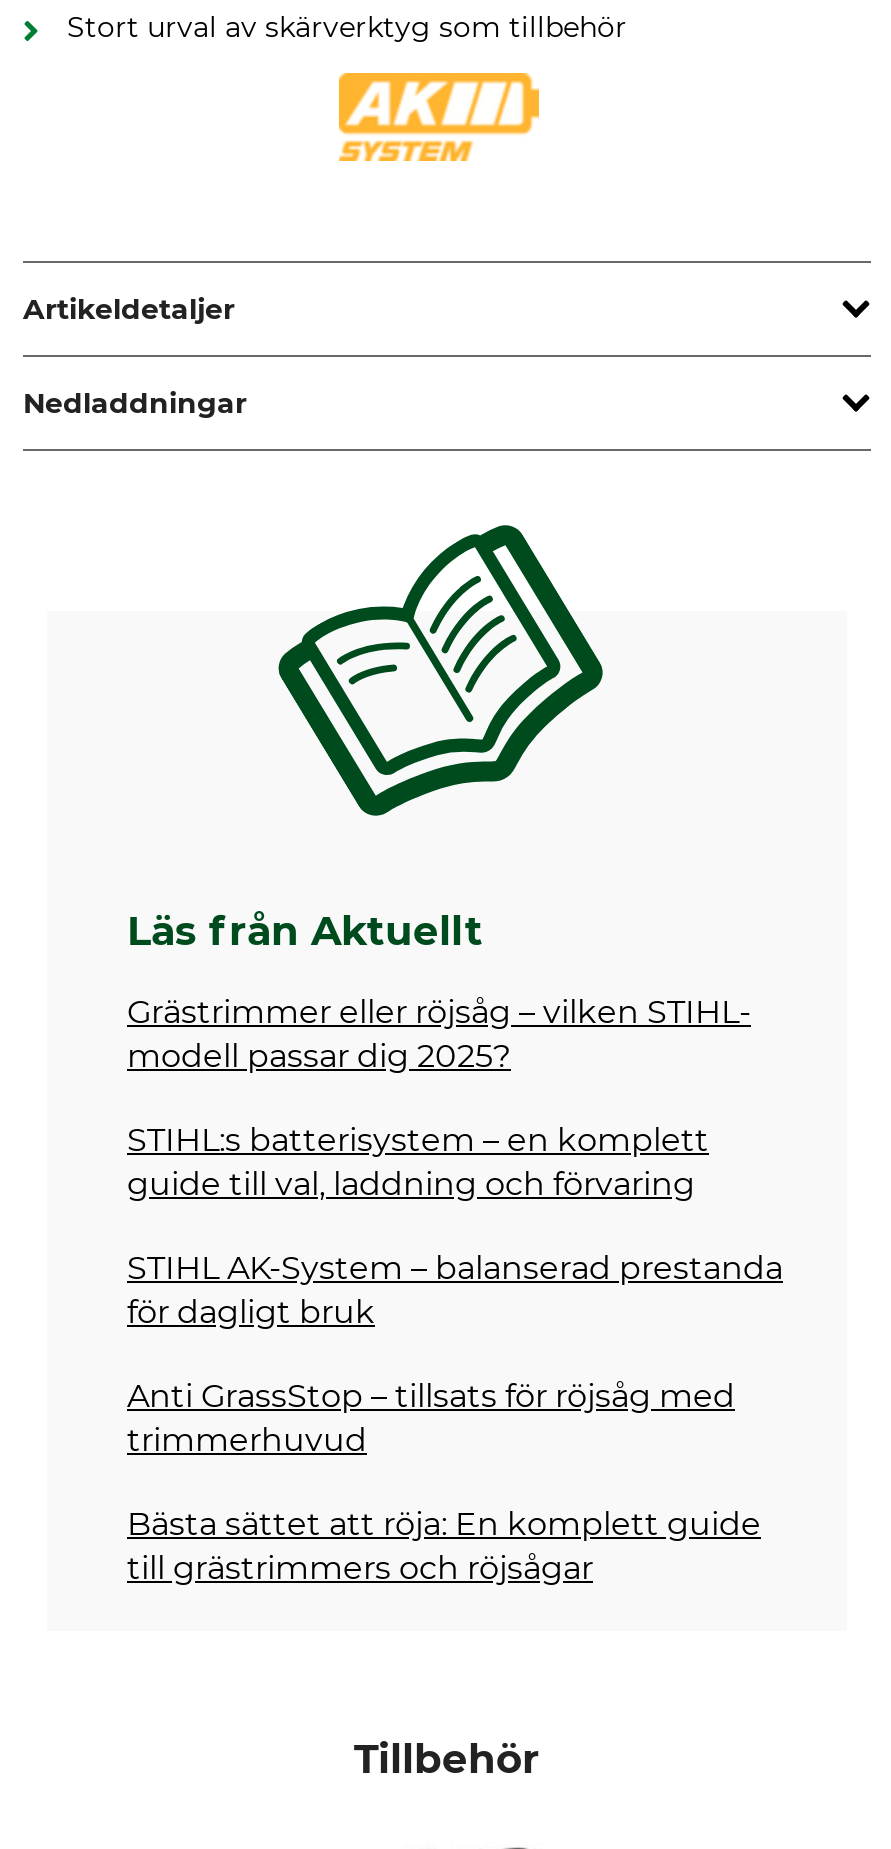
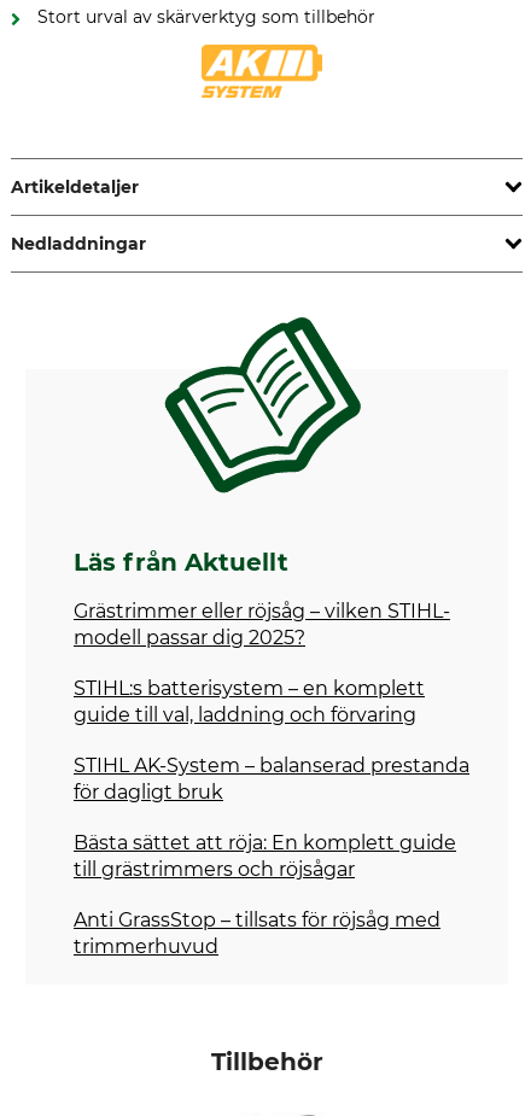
moved down: Anti GrassStop – tillsats för röjsåg med | trimmerhuvud

moved up: Bästa sättet att röja: En komplett guide | till grästrimmers och röjsågar
